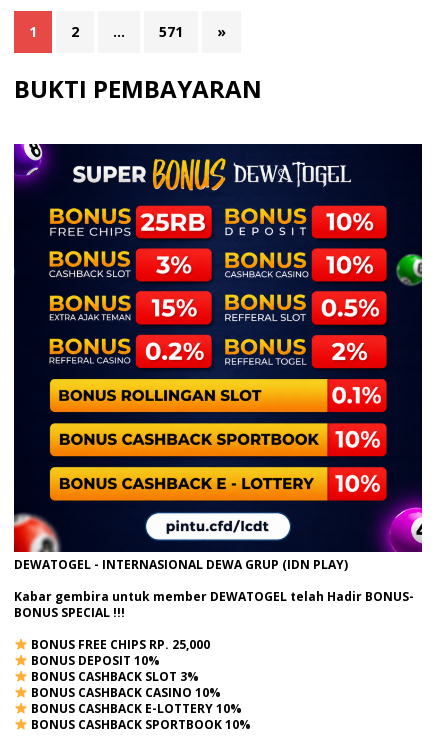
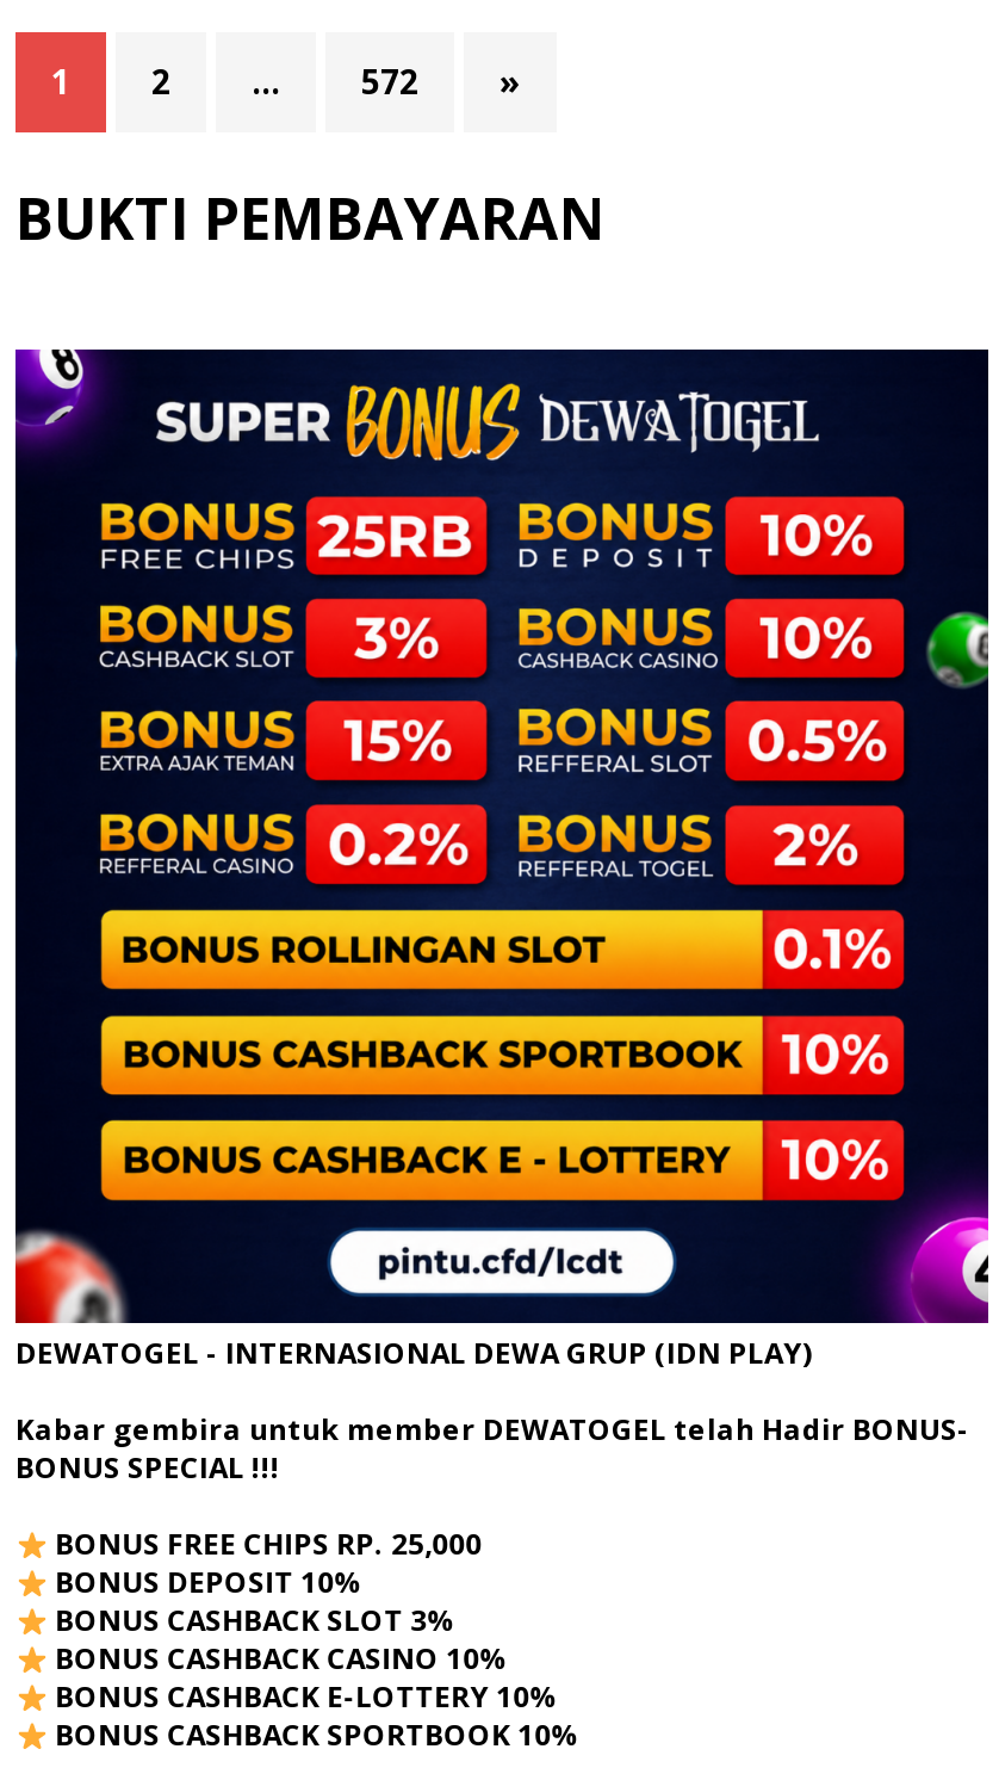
- 571
+ 572
